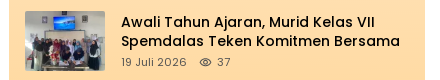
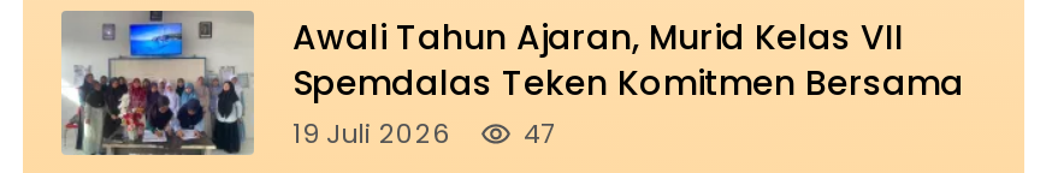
- 19 Juli 2026 37
+ 19 Juli 2026 47
